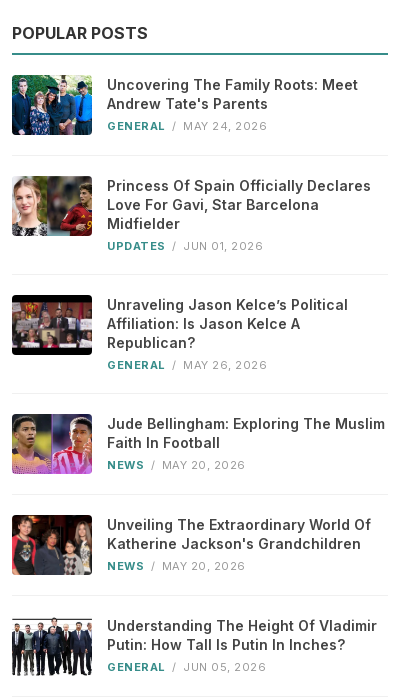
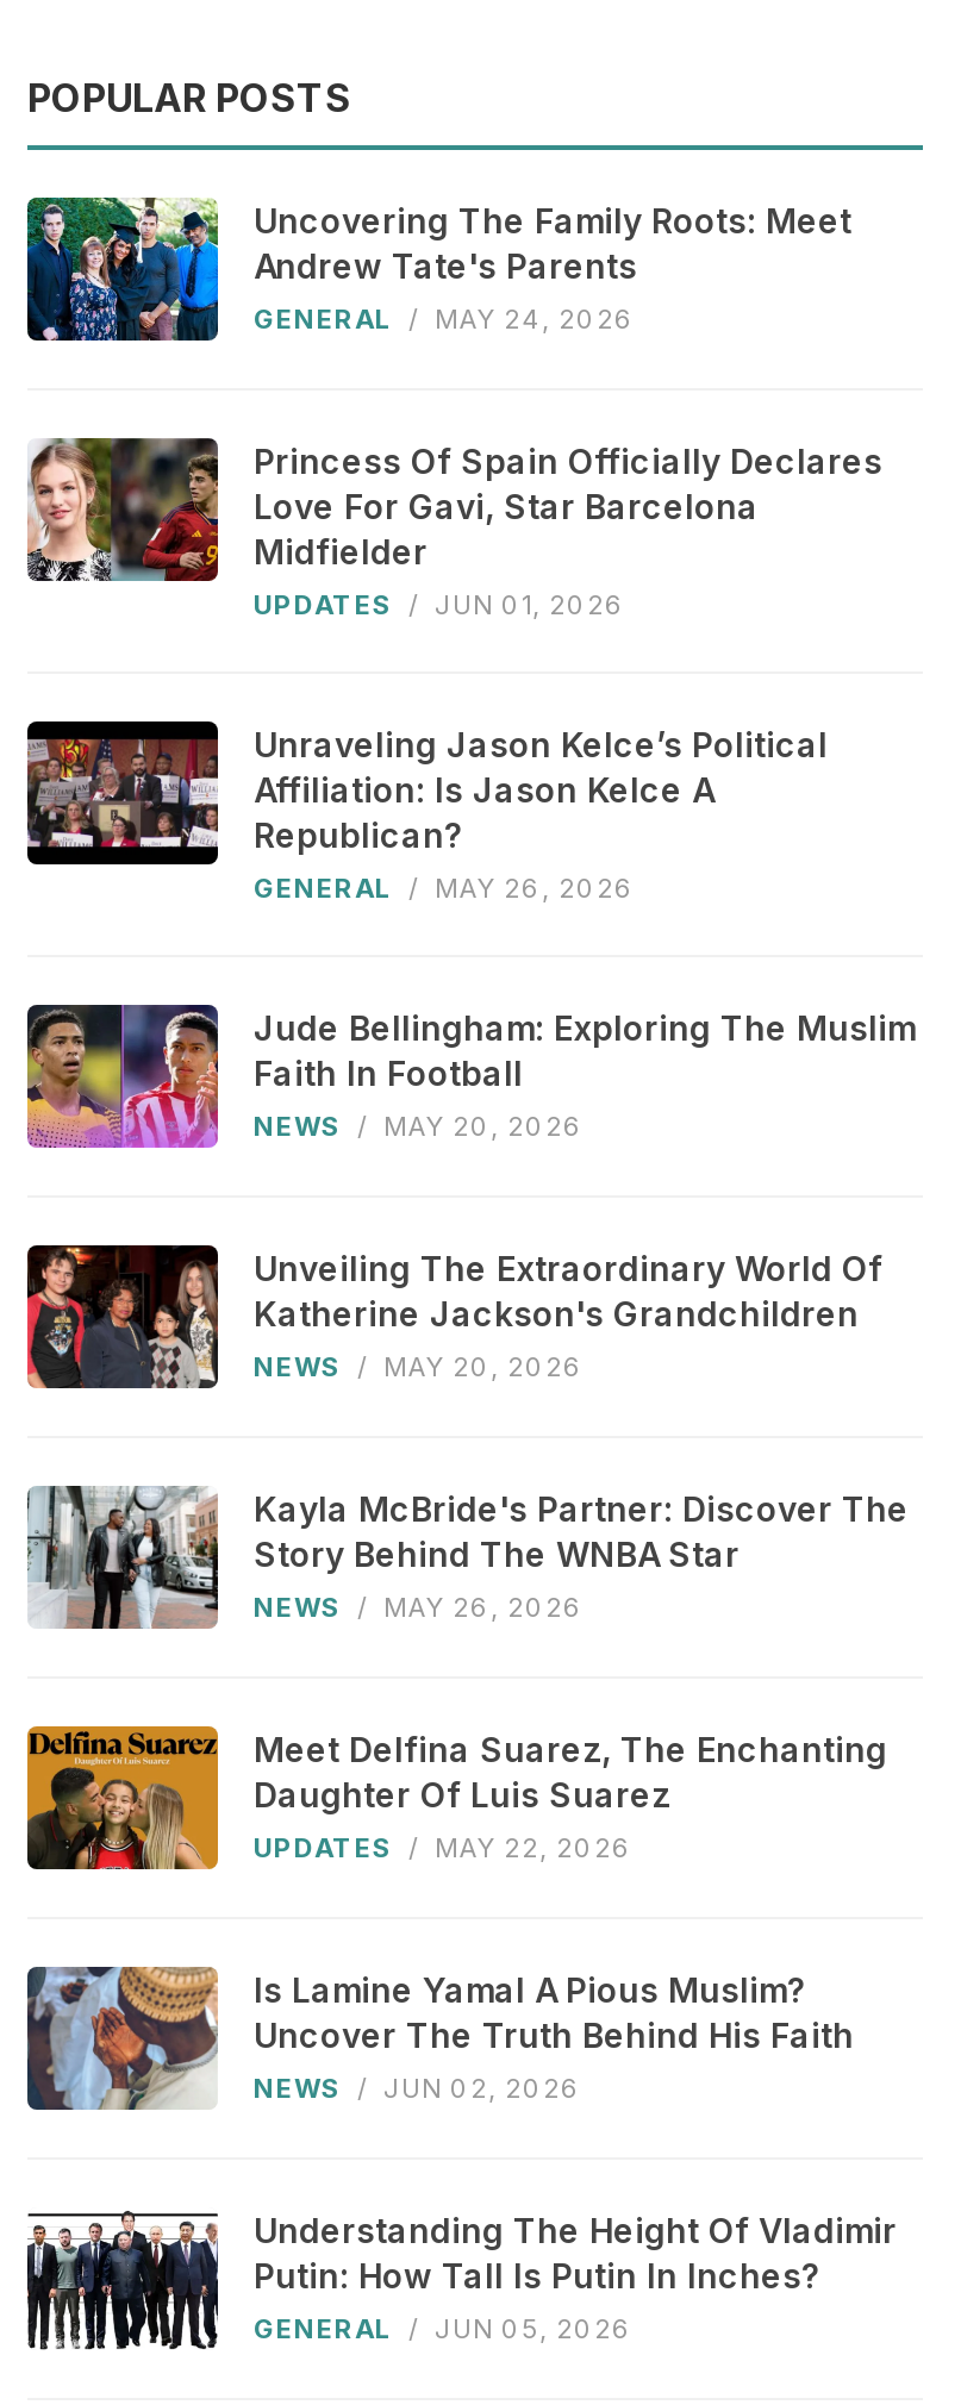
+ [image]
+ Meet Delfina Suarez, The Enchanting
+ Daughter Of Luis Suarez
+ UPDATES / MAY 22, 2026

+ [image]
+ Is Lamine Yamal A Pious Muslim?
+ Uncover The Truth Behind His Faith
+ NEWS / JUN 02, 2026

+ [image]
+ Kayla McBride's Partner: Discover The
+ Story Behind The WNBA Star
+ NEWS / MAY 26, 2026
